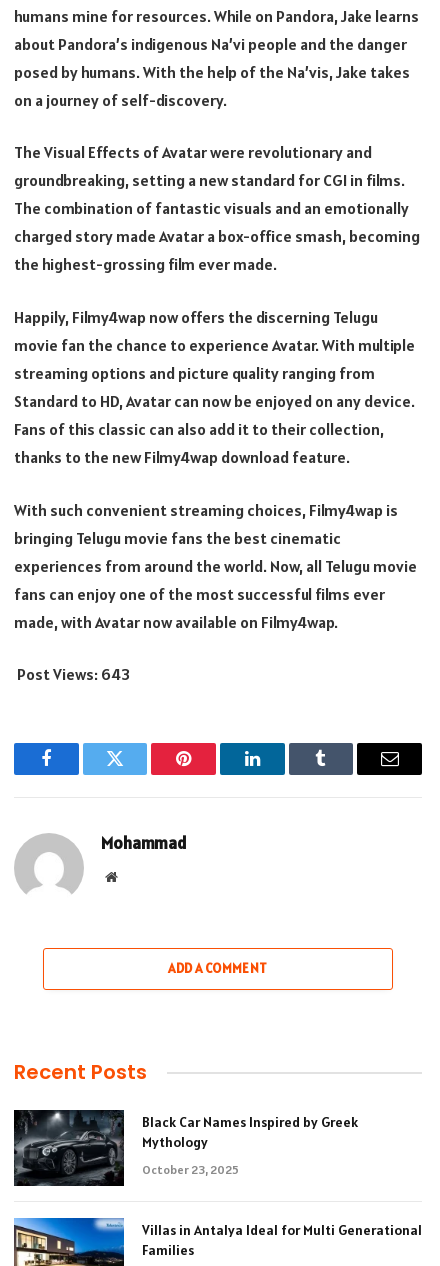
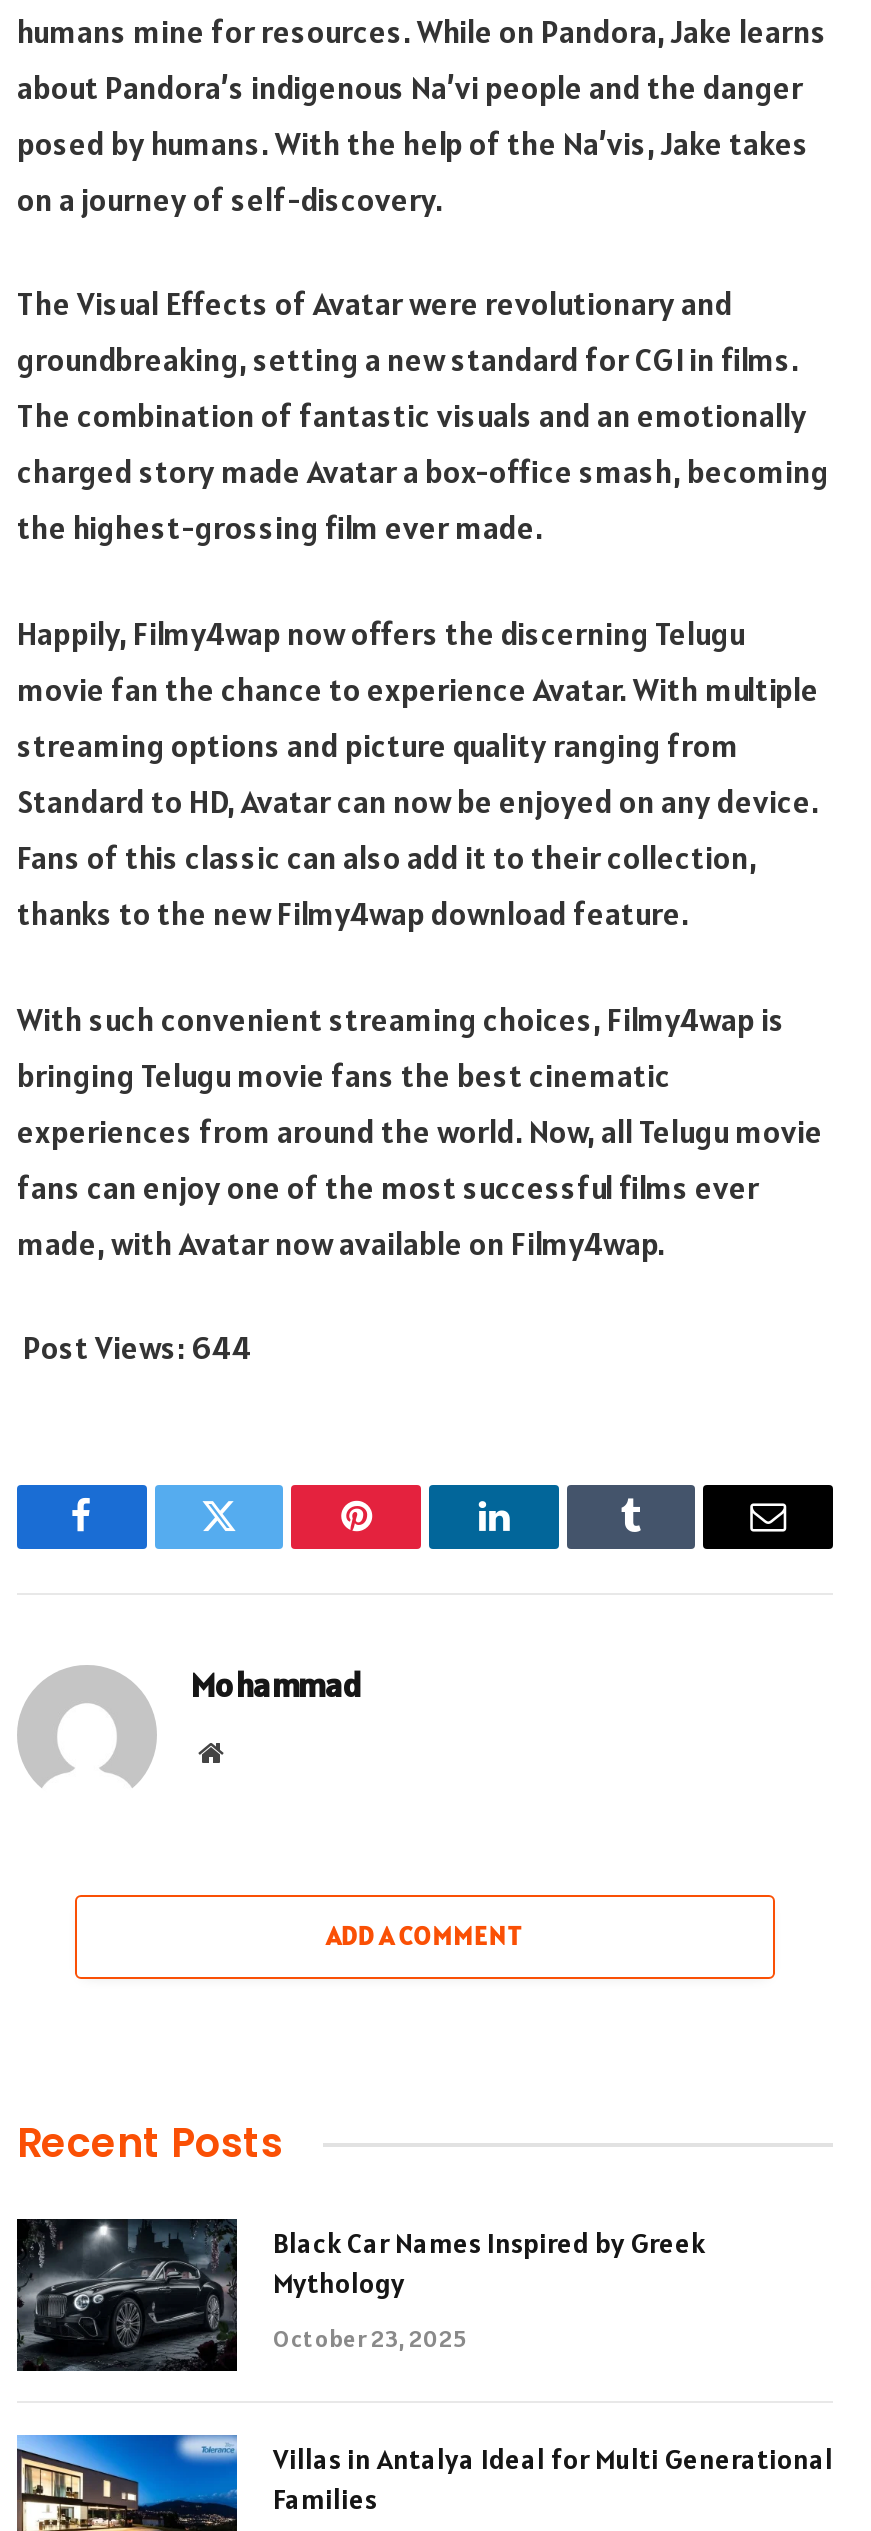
- Post Views: 643
+ Post Views: 644
